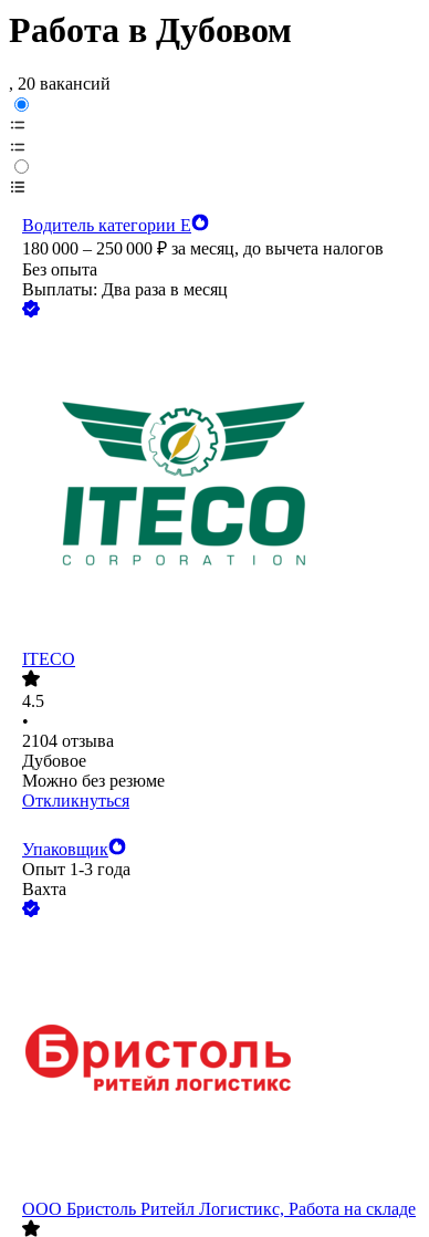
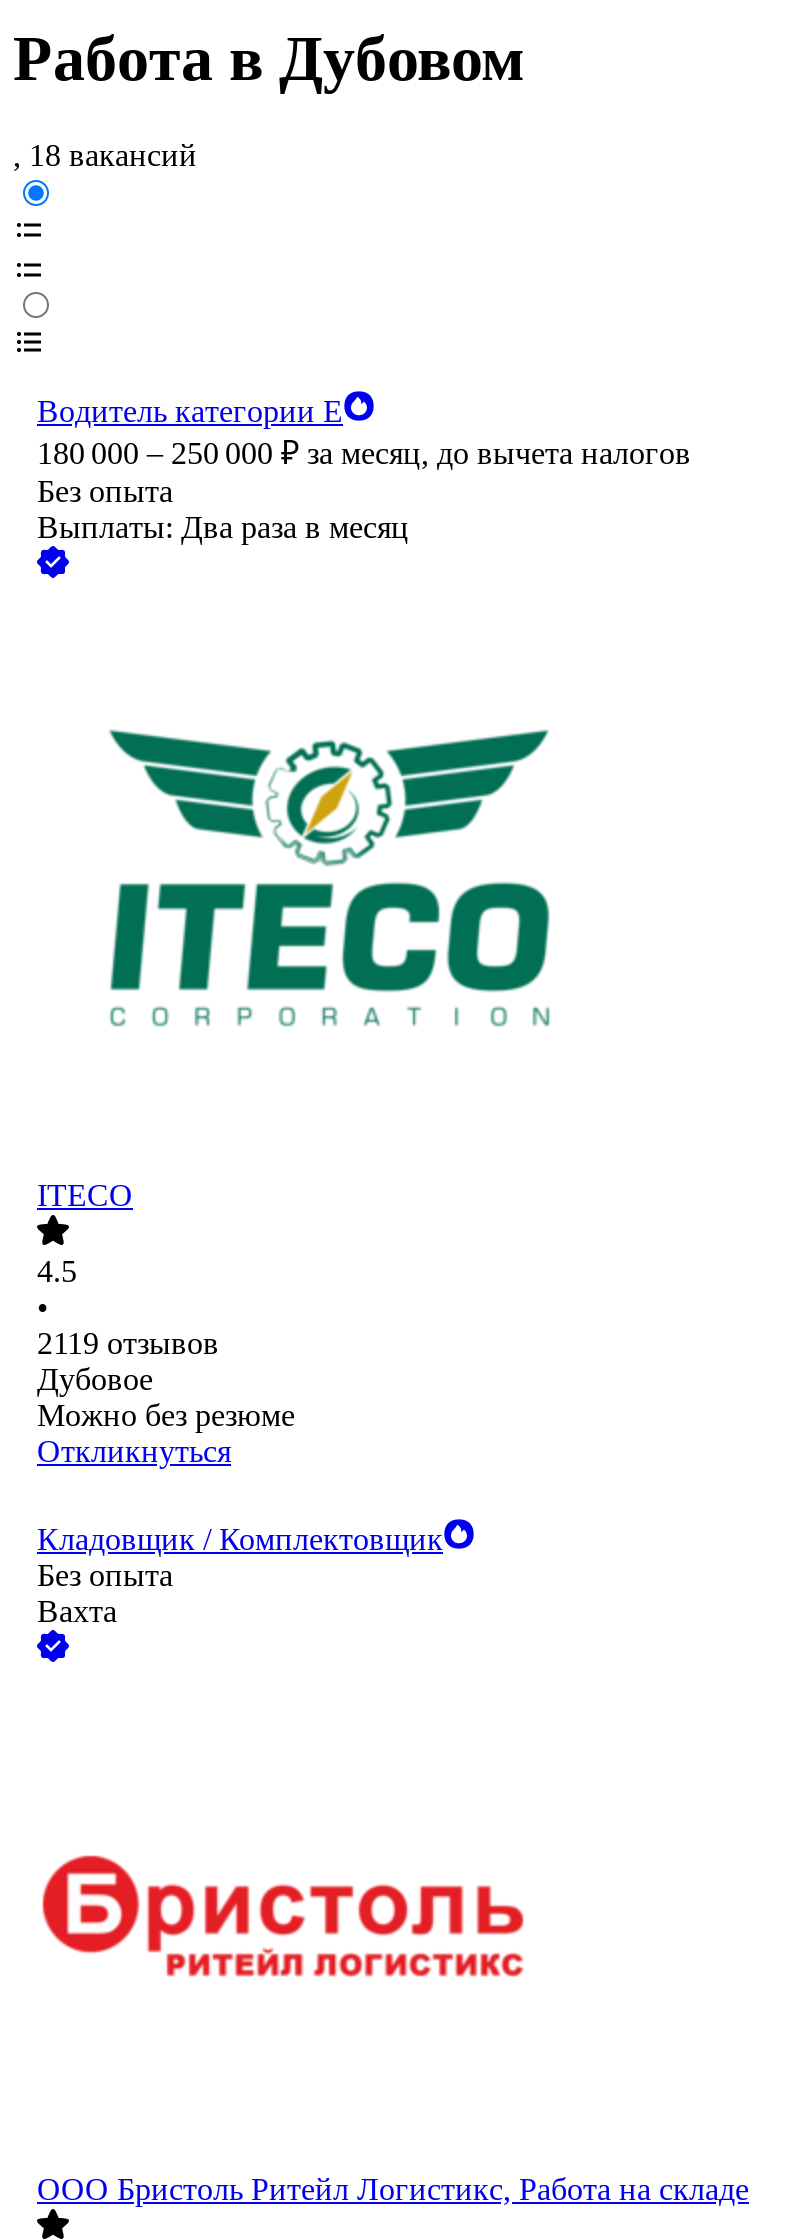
- , 20 вакансий
+ , 18 вакансий

- 2104 отзыва
+ 2119 отзывов

- Упаковщик
- Опыт 1-3 года
+ Кладовщик / Комплектовщик
+ Без опыта
